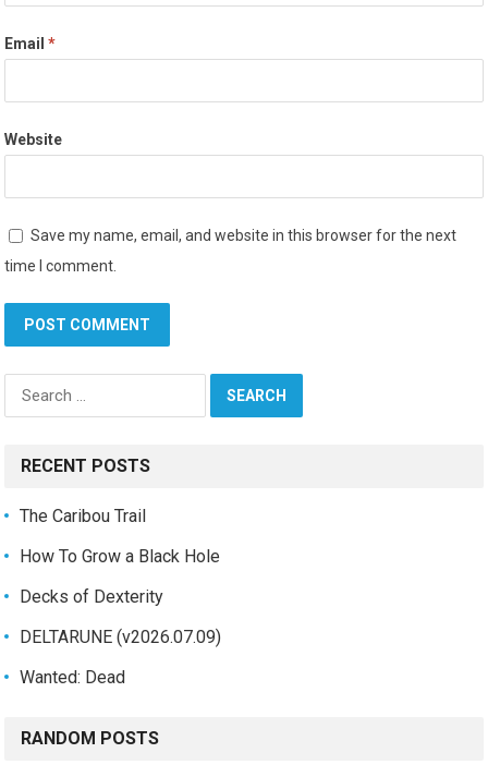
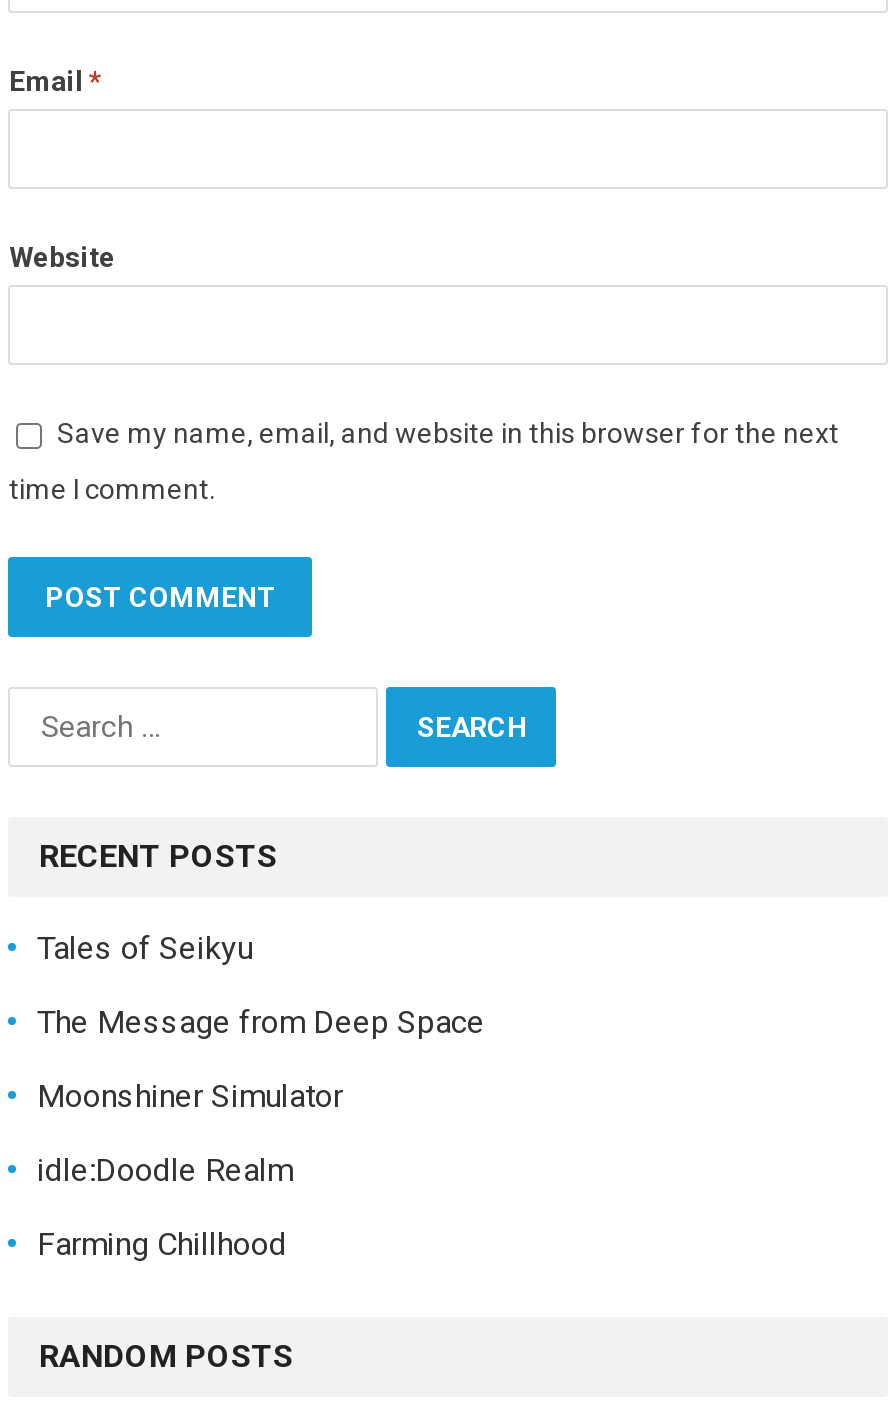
- The Caribou Trail
+ Tales of Seikyu

- How To Grow a Black Hole
+ The Message from Deep Space

- Decks of Dexterity
+ Moonshiner Simulator

- DELTARUNE (v2026.07.09)
+ idle:Doodle Realm

- Wanted: Dead
+ Farming Chillhood
